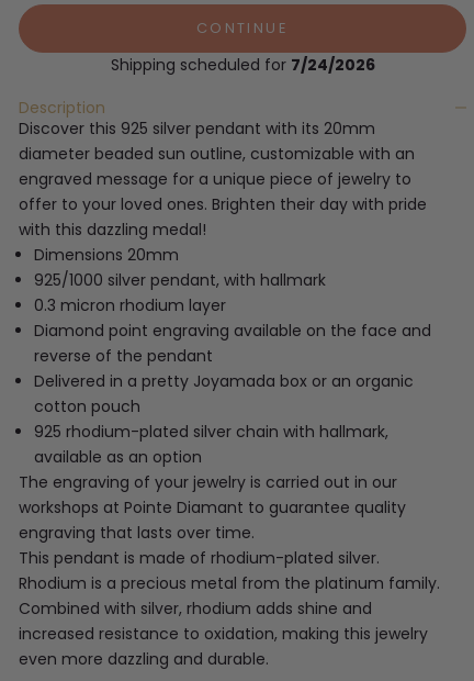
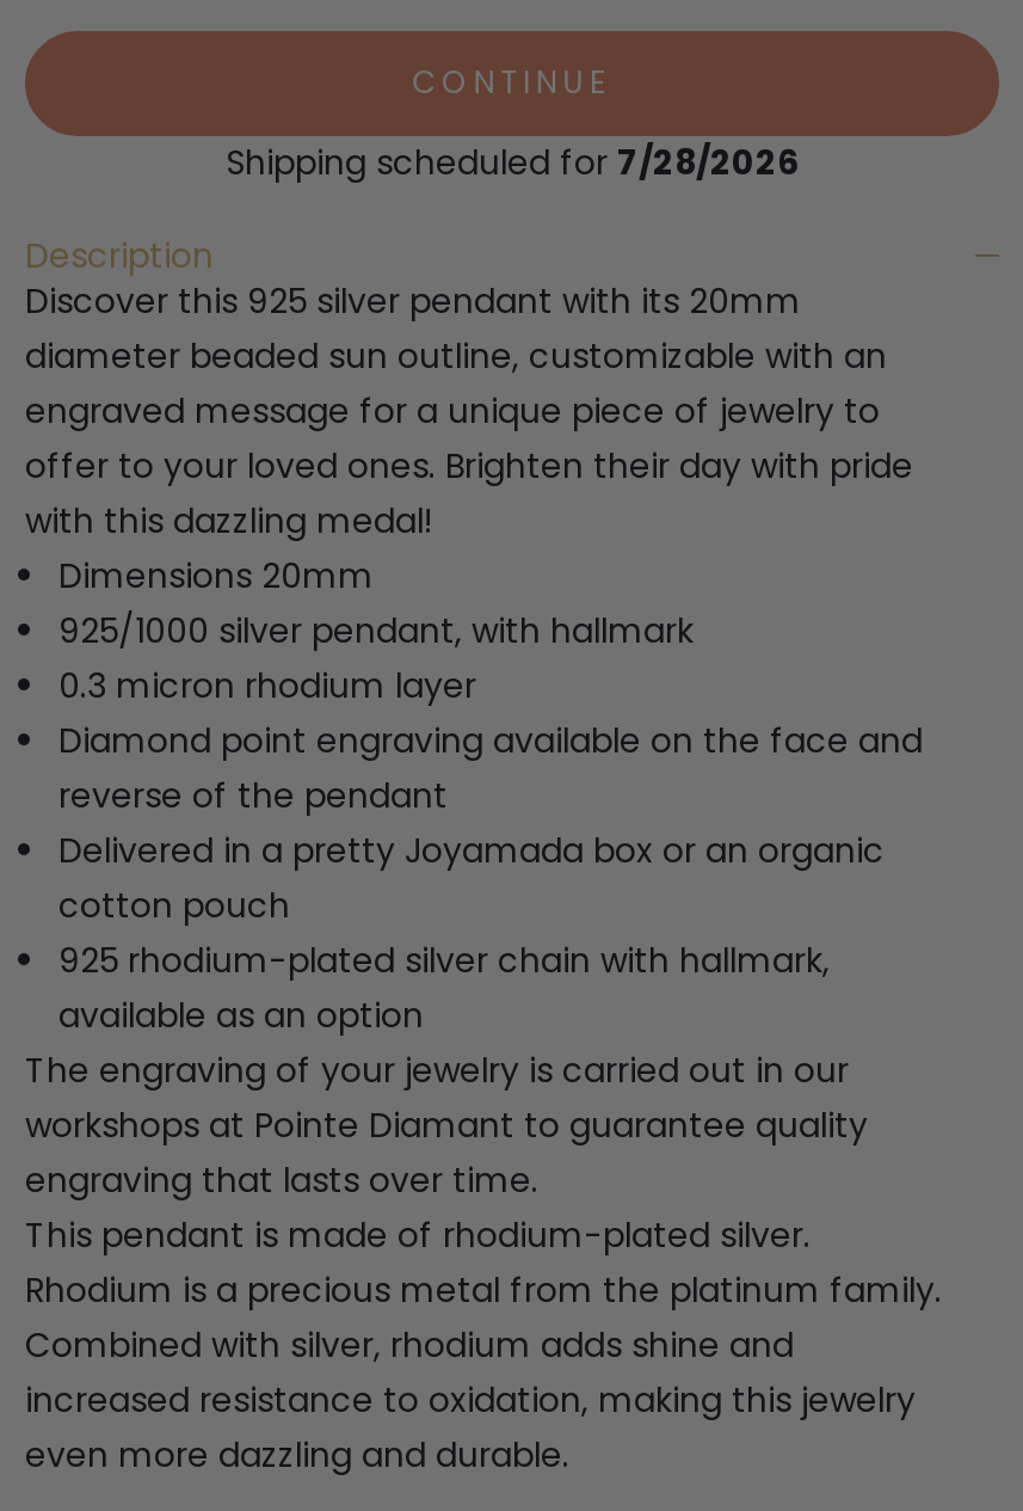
- Shipping scheduled for7/24/2026
+ Shipping scheduled for7/28/2026
